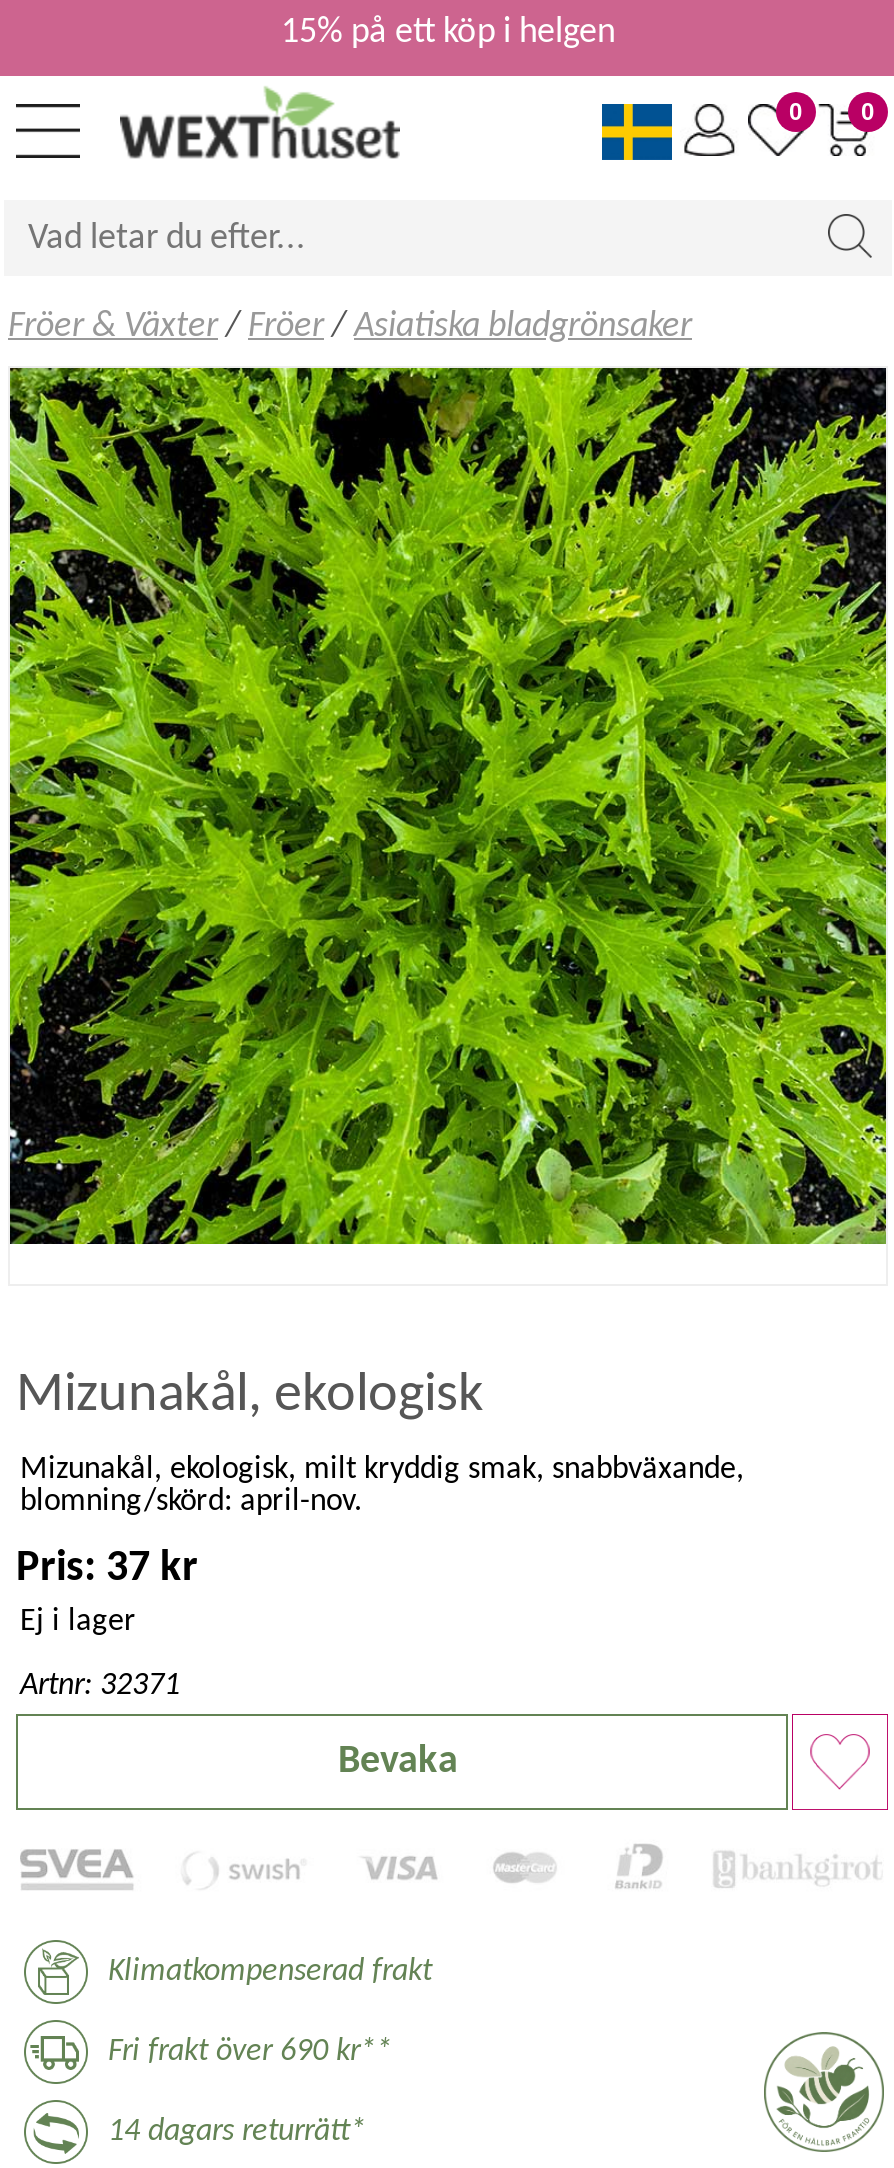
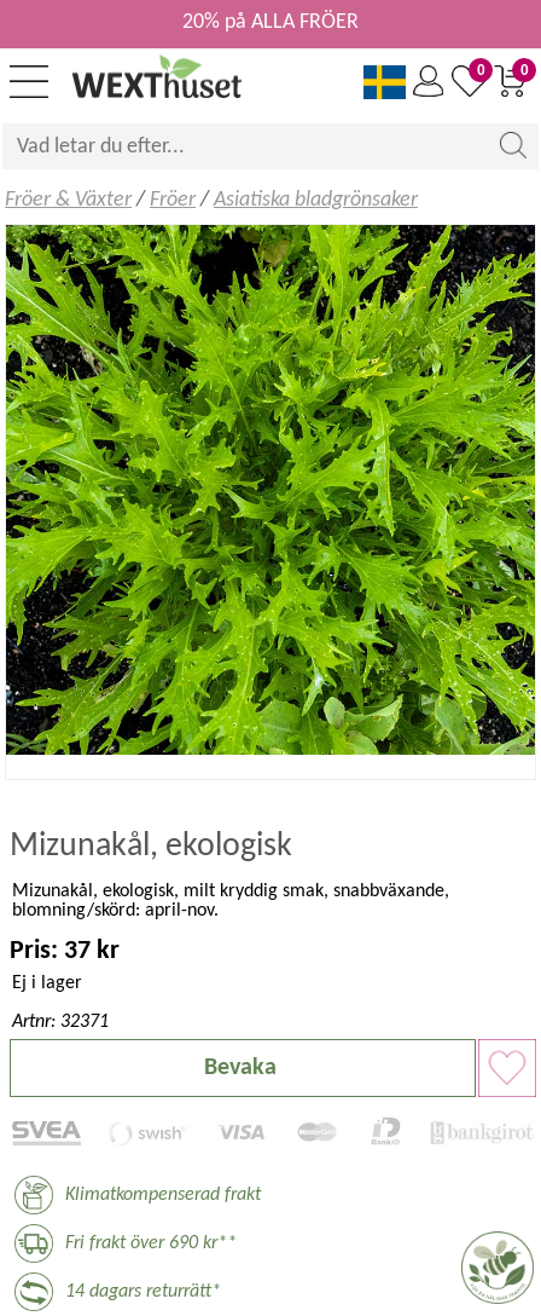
- 15% på ett köp i helgen
+ 20% på ALLA FRÖER
